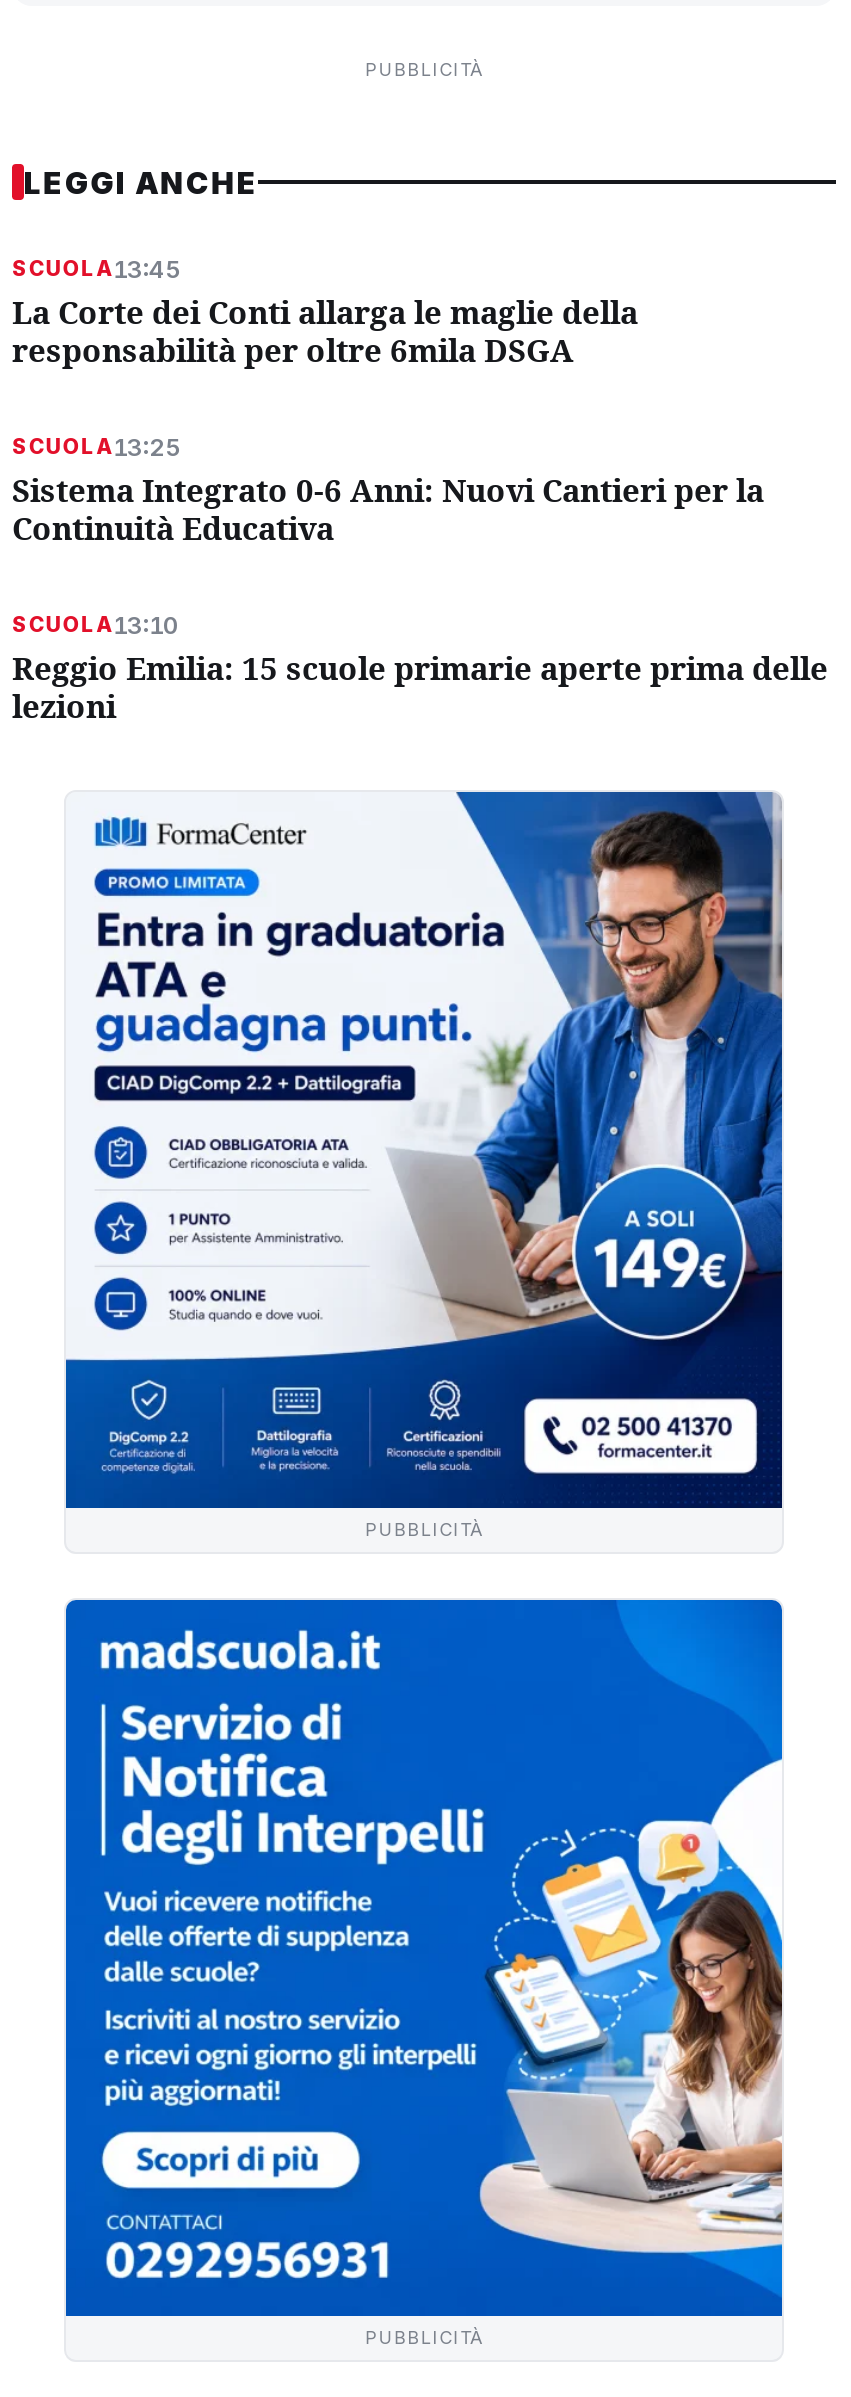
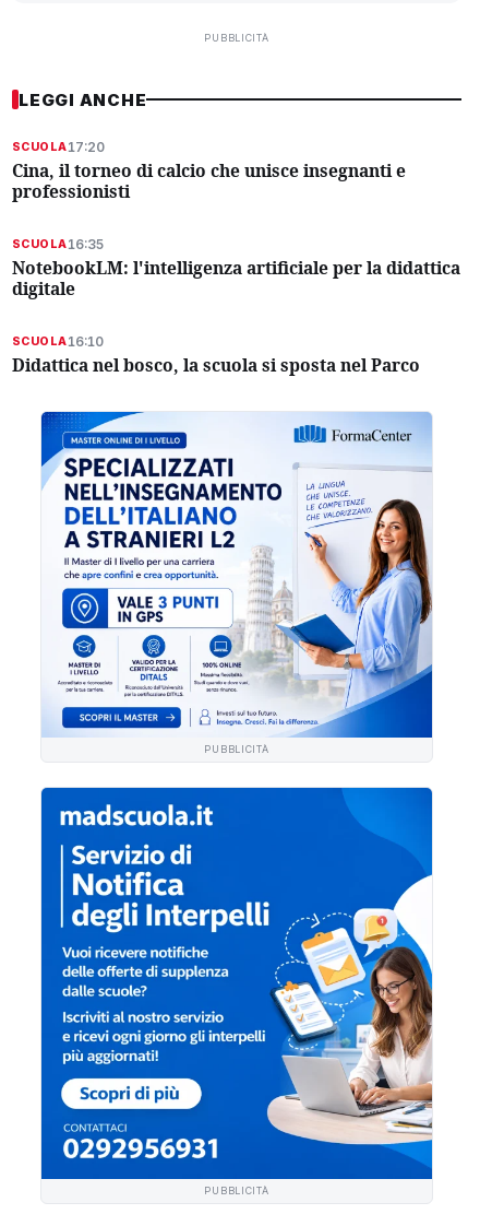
- SCUOLA13:45
- La Corte dei Conti allarga le maglie della
- responsabilità per oltre 6mila DSGA
+ SCUOLA17:20
+ Cina, il torneo di calcio che unisce insegnanti e
+ professionisti

- SCUOLA13:25
- Sistema Integrato 0-6 Anni: Nuovi Cantieri per la
- Continuità Educativa
+ SCUOLA16:35
+ NotebookLM: l'intelligenza artificiale per la didattica
+ digitale

- SCUOLA13:10
- Reggio Emilia: 15 scuole primarie aperte prima delle
- lezioni
+ SCUOLA16:10
+ Didattica nel bosco, la scuola si sposta nel Parco

- [image]
+ [image]
